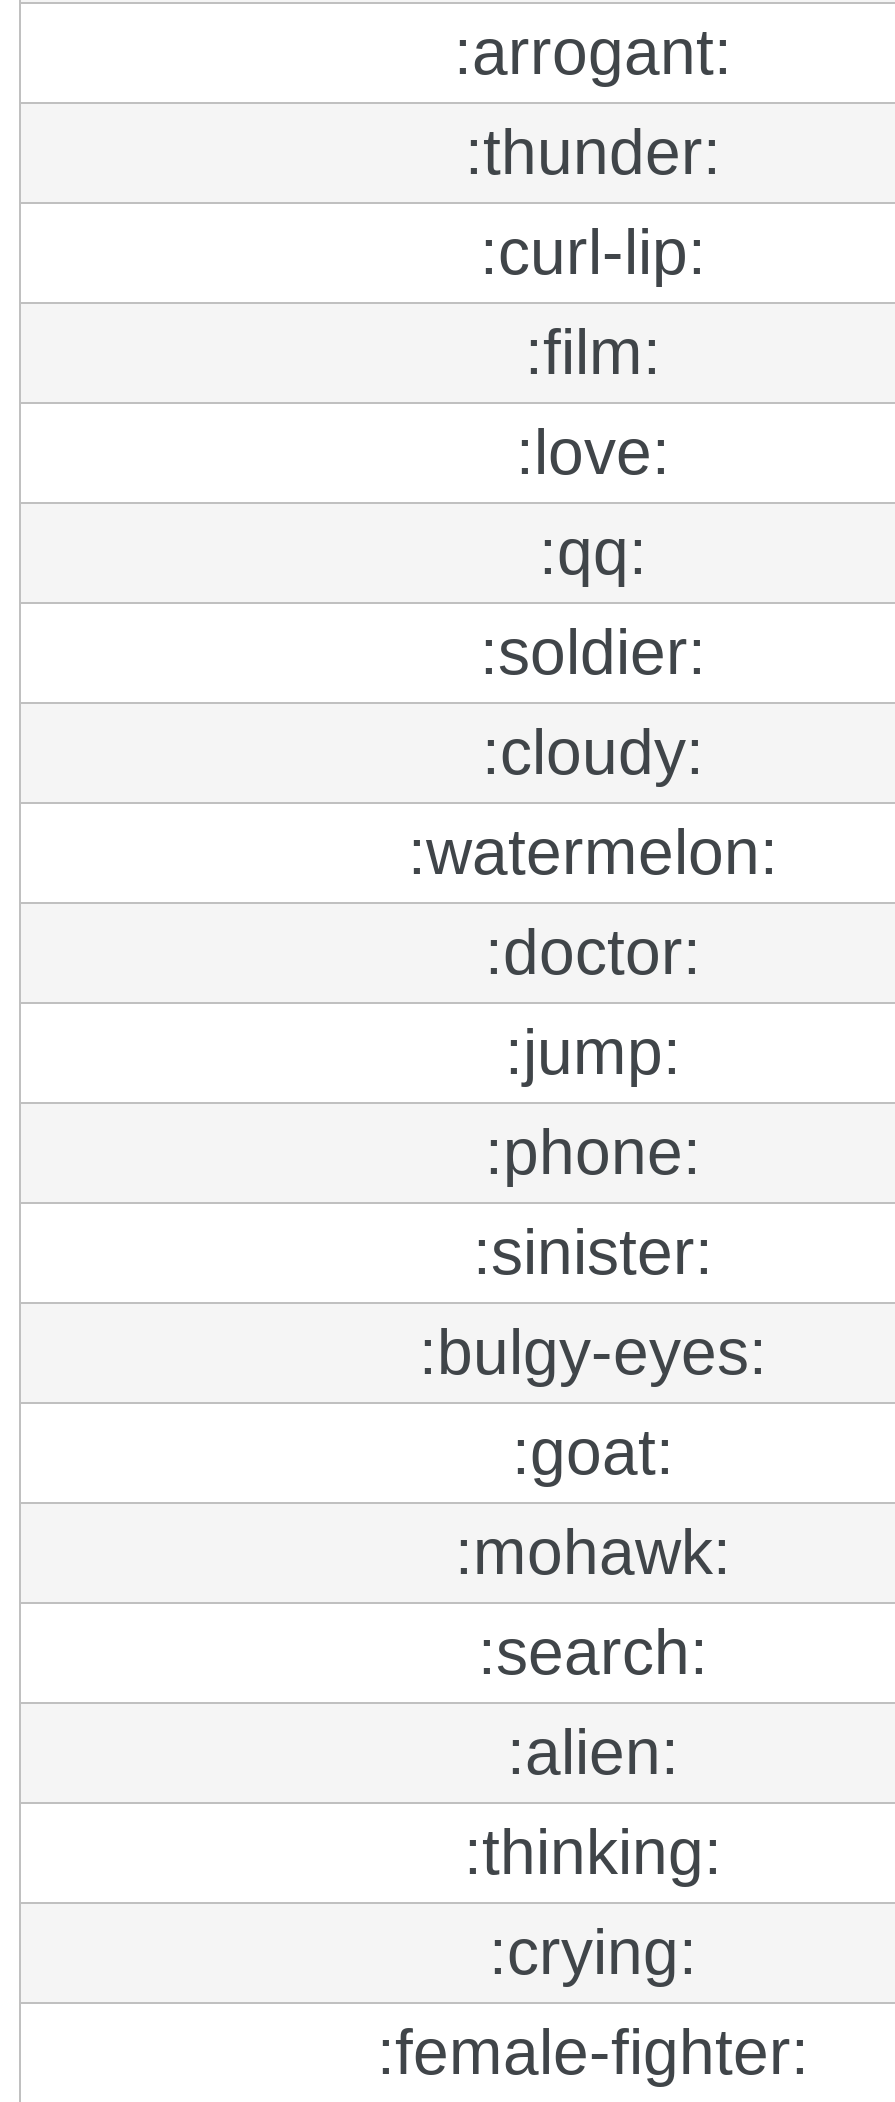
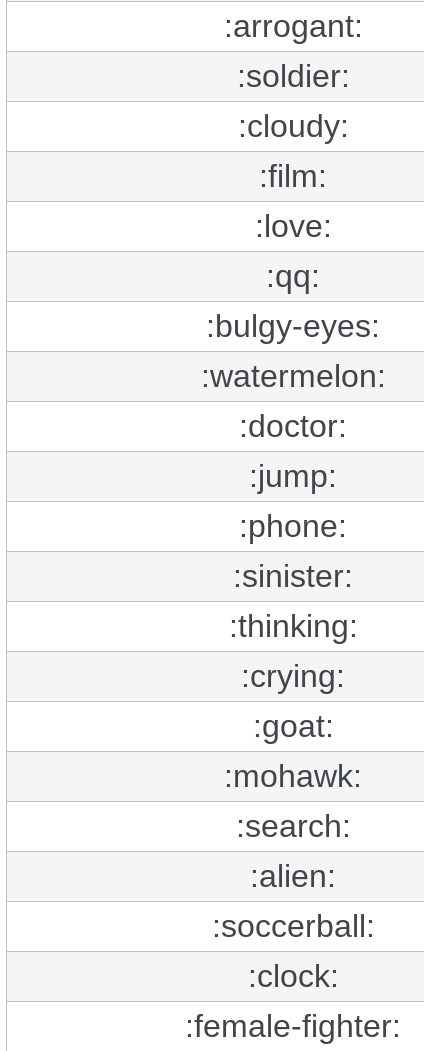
- :thunder:
- :curl-lip:

moved up: :soldier: | :cloudy:

moved up: :watermelon: | :doctor: | :jump: | :phone: | :sinister:

moved up: :bulgy-eyes:

+ :soccerball:
+ :clock:

moved up: :thinking: | :crying:
